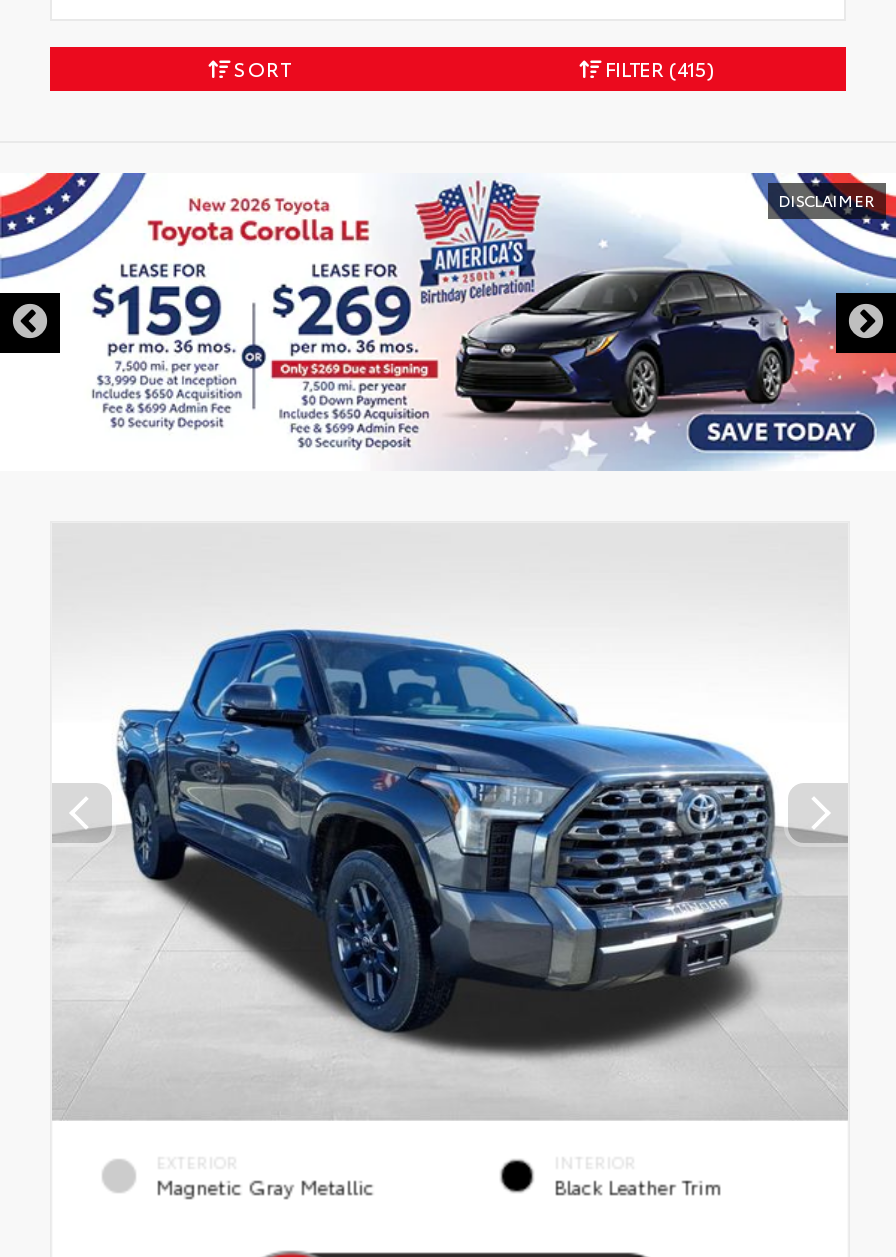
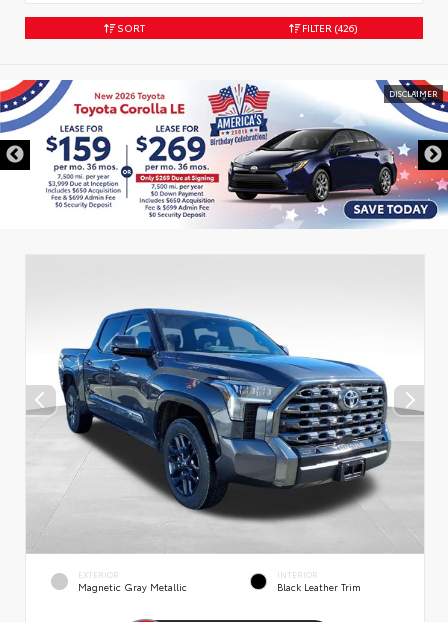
- FILTER (415)
+ FILTER (426)
